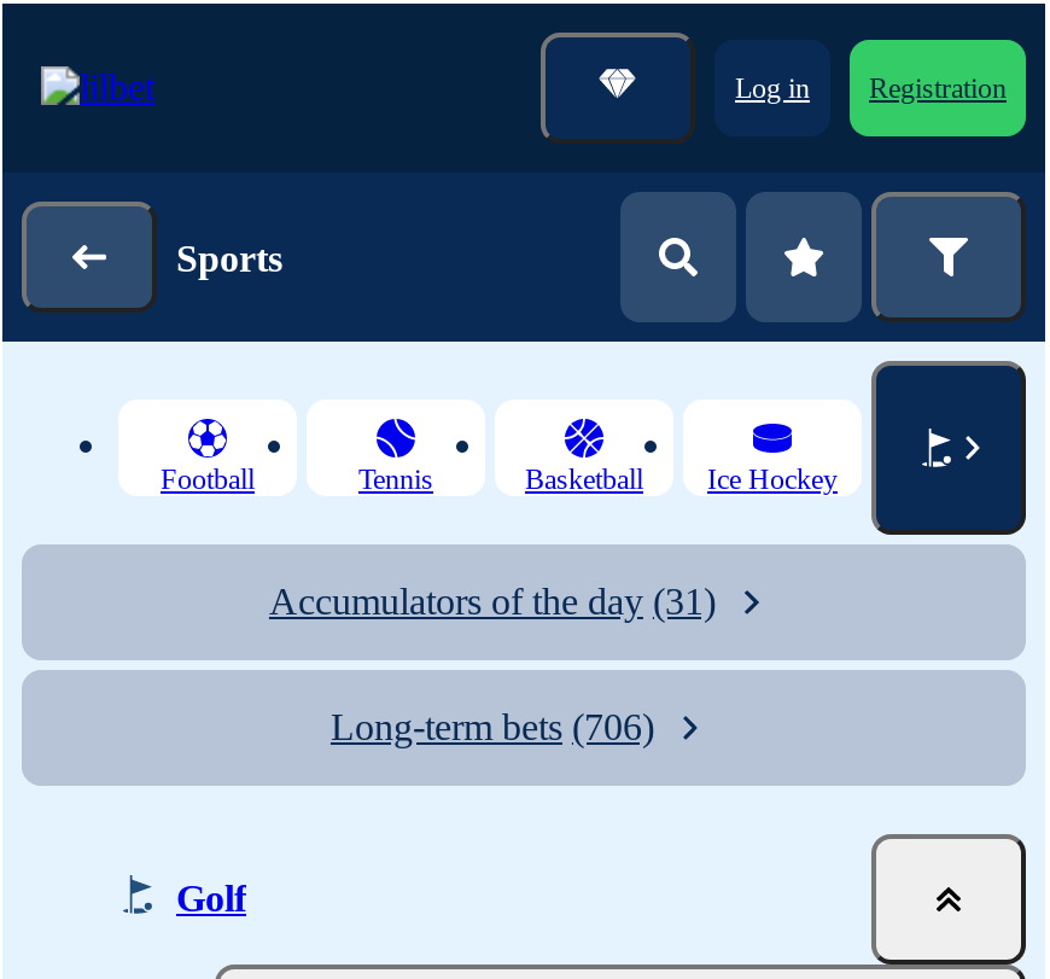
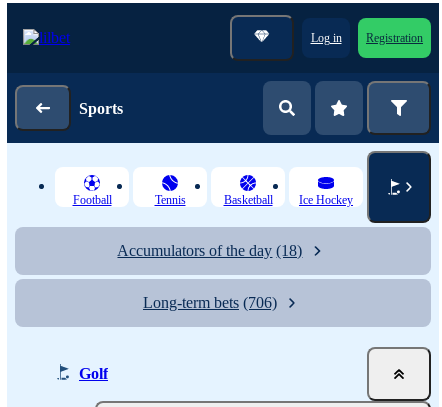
- Accumulators of the day (31)
+ Accumulators of the day (18)
